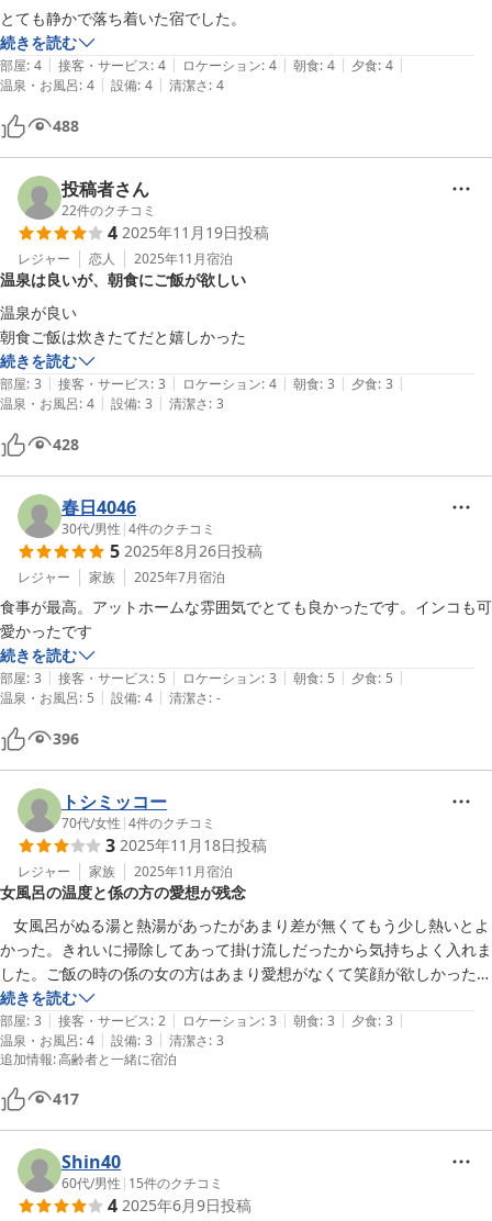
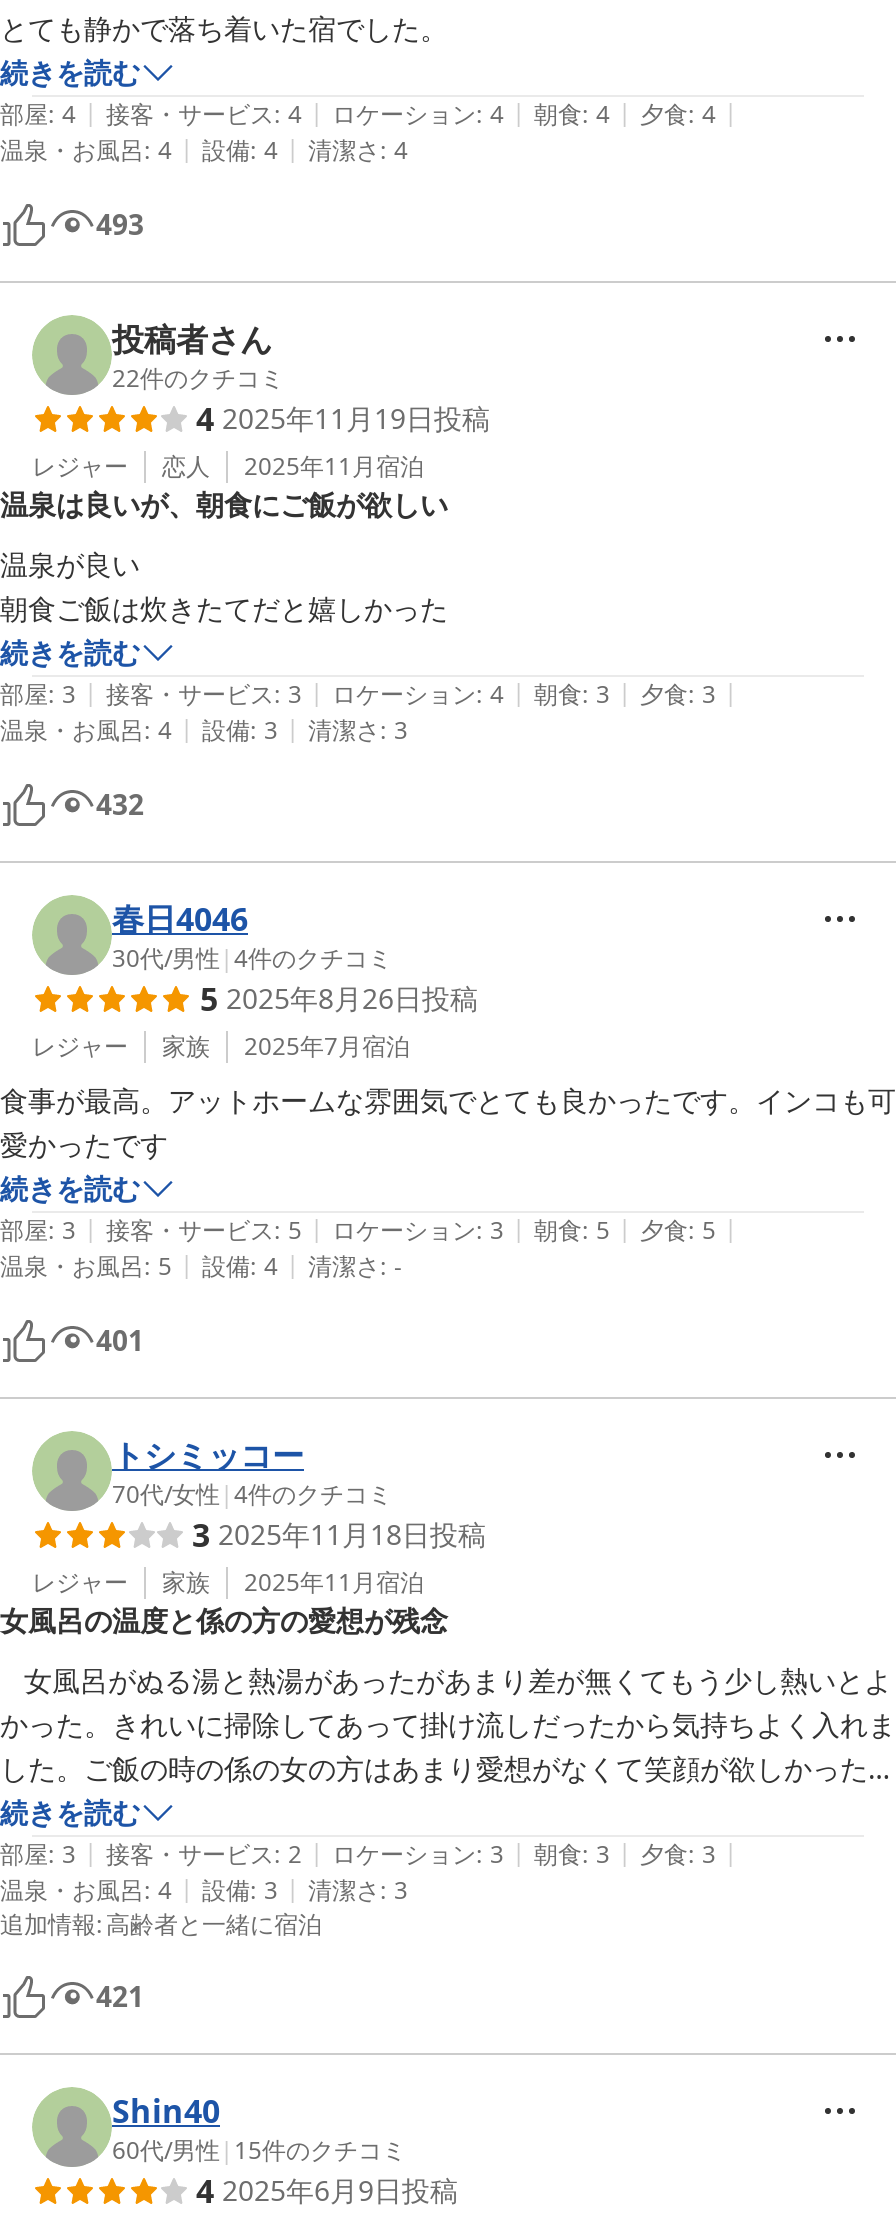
- 488
+ 493

- 428
+ 432

- 396
+ 401

- 417
+ 421
